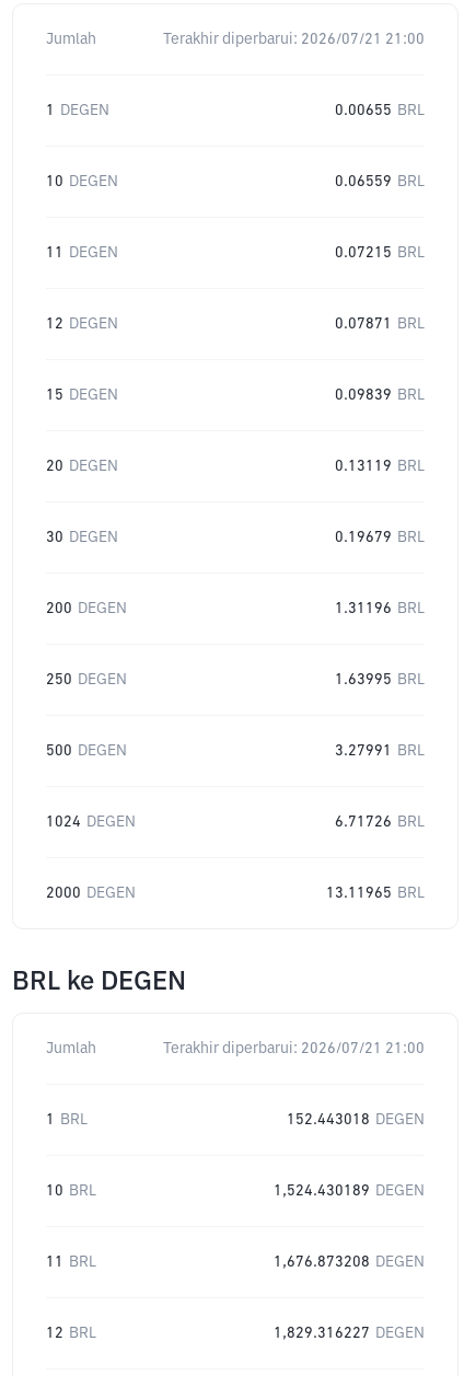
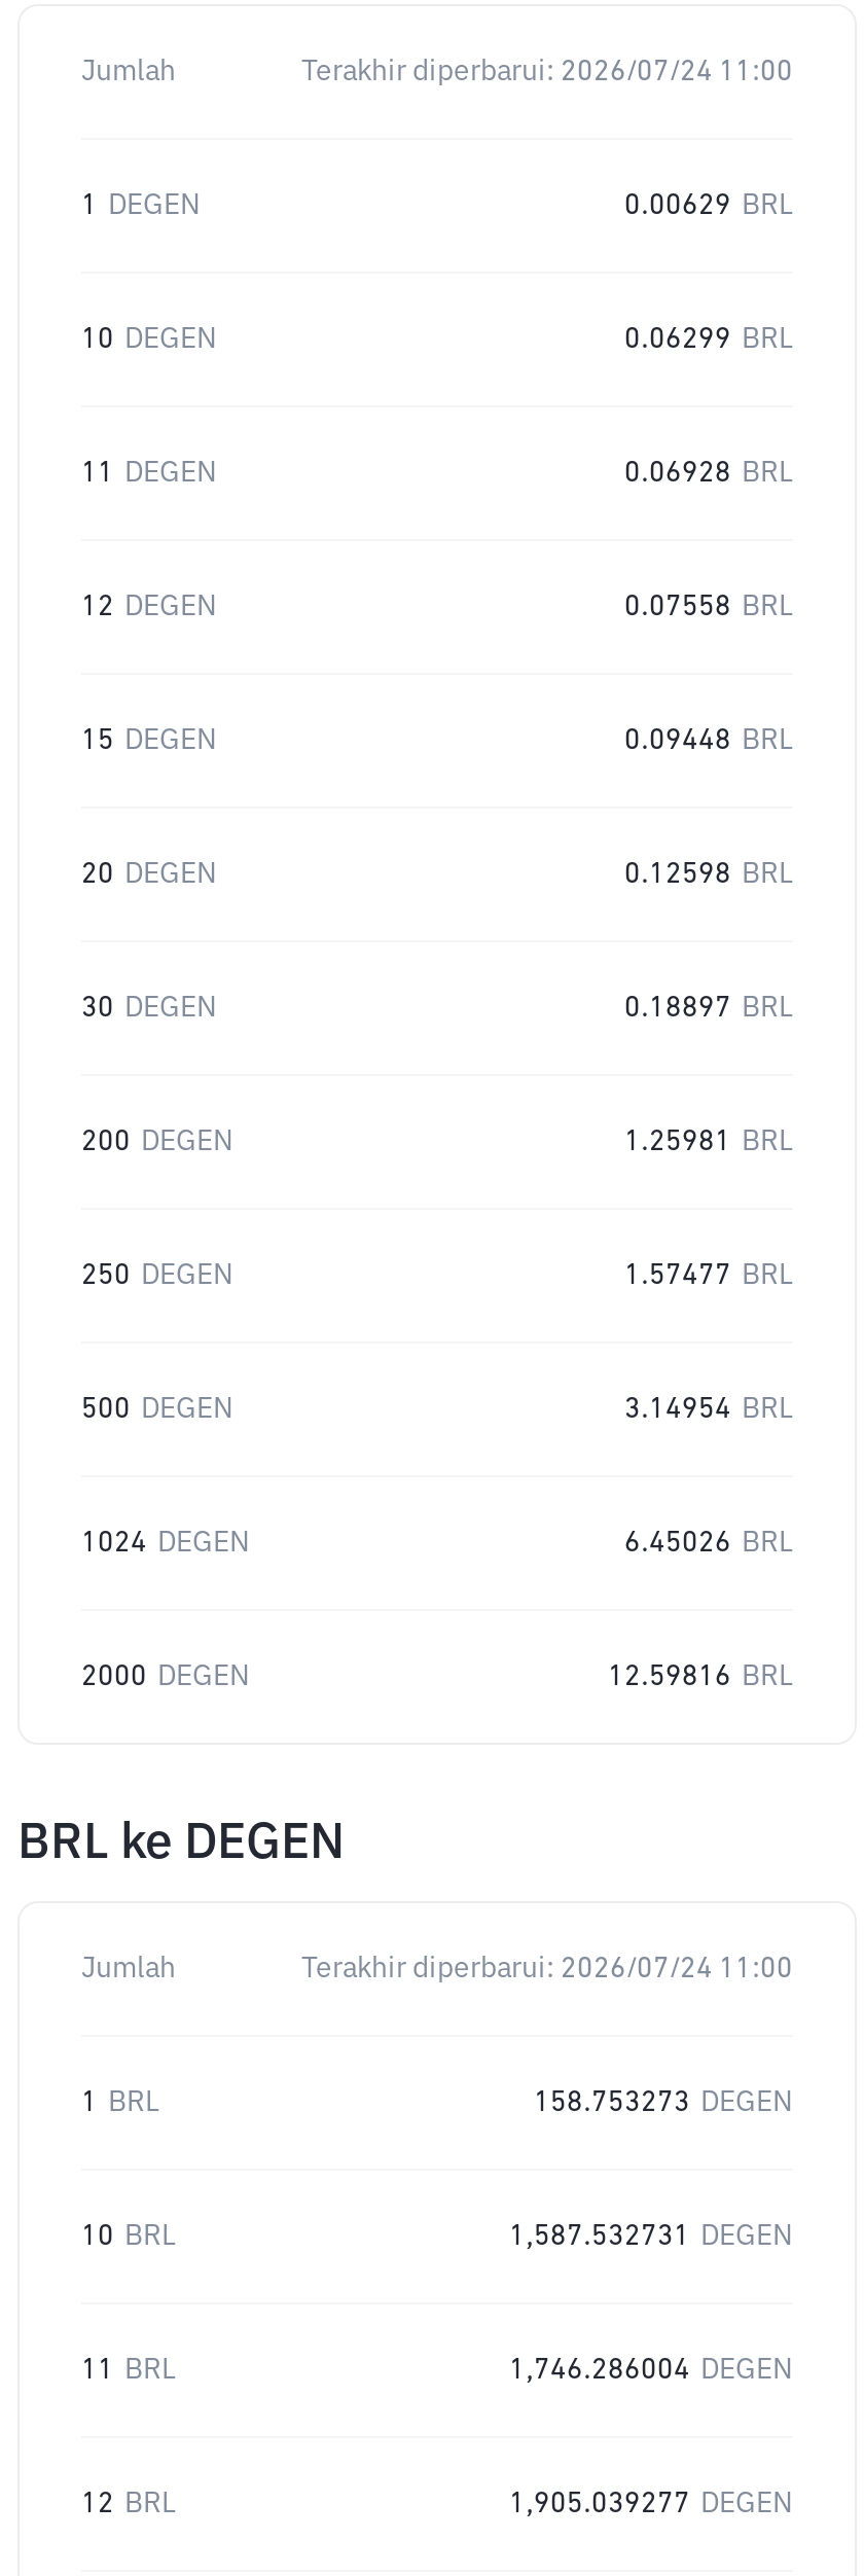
- Terakhir diperbarui: 2026/07/21 21:00
+ Terakhir diperbarui: 2026/07/24 11:00

- 0.00655 BRL
+ 0.00629 BRL

- 0.06559 BRL
+ 0.06299 BRL

- 0.07215 BRL
+ 0.06928 BRL

- 0.07871 BRL
+ 0.07558 BRL

- 0.09839 BRL
+ 0.09448 BRL

- 0.13119 BRL
+ 0.12598 BRL

- 0.19679 BRL
+ 0.18897 BRL

- 1.31196 BRL
+ 1.25981 BRL

- 1.63995 BRL
+ 1.57477 BRL

- 3.27991 BRL
+ 3.14954 BRL

- 6.71726 BRL
+ 6.45026 BRL

- 13.11965 BRL
+ 12.59816 BRL

- Terakhir diperbarui: 2026/07/21 21:00
+ Terakhir diperbarui: 2026/07/24 11:00

- 152.443018 DEGEN
+ 158.753273 DEGEN

- 1,524.430189 DEGEN
+ 1,587.532731 DEGEN

- 1,676.873208 DEGEN
+ 1,746.286004 DEGEN

- 1,829.316227 DEGEN
+ 1,905.039277 DEGEN
